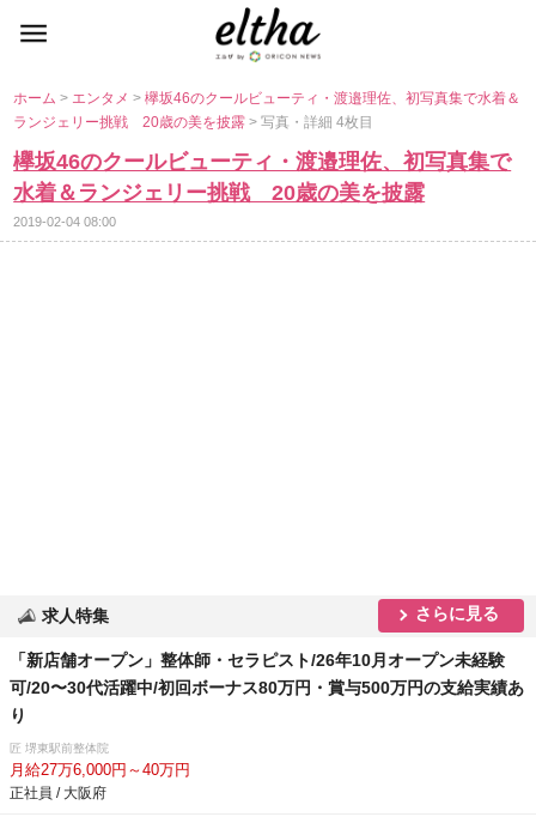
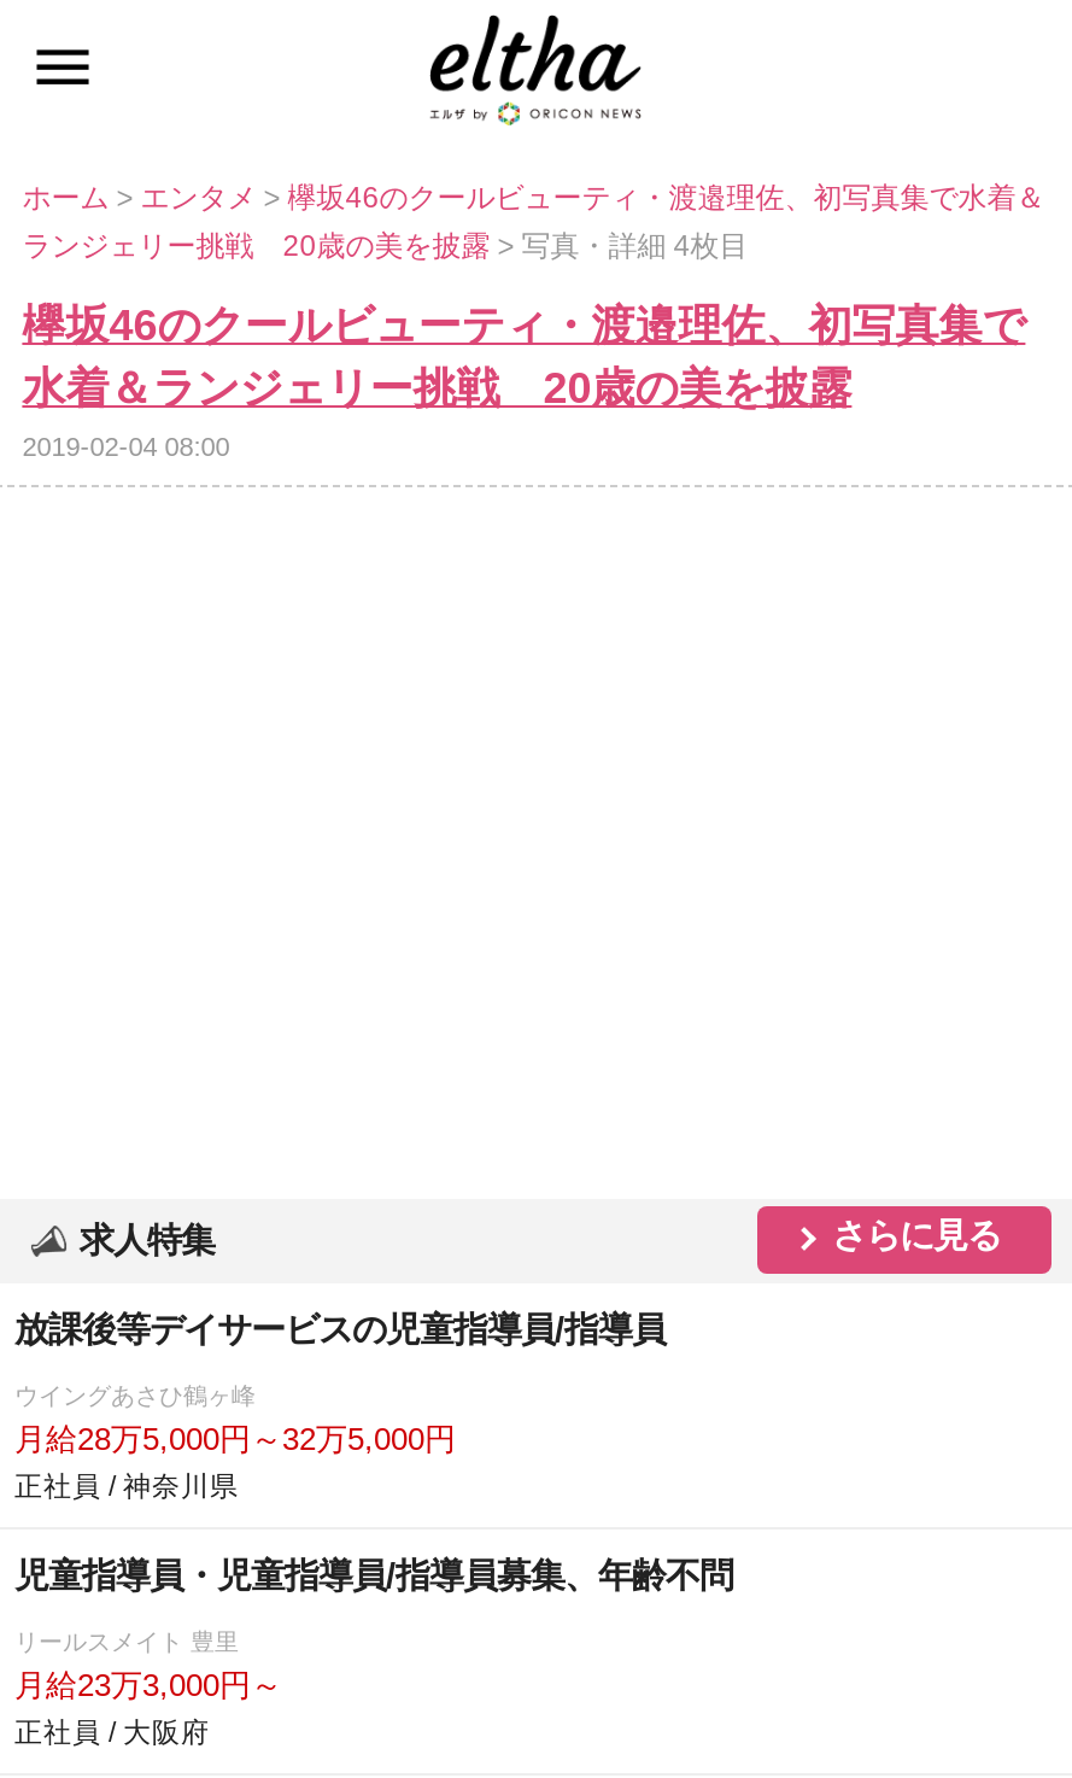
- 「新店舗オープン」整体師・セラピスト/26年10月オープン未経験
- 可/20〜30代活躍中/初回ボーナス80万円・賞与500万円の支給実績あ
- り
- 匠 堺東駅前整体院
- 月給27万6,000円～40万円
+ 放課後等デイサービスの児童指導員/指導員
+ ウイングあさひ鶴ヶ峰
+ 月給28万5,000円～32万5,000円
+ 正社員 / 神奈川県
+ 児童指導員・児童指導員/指導員募集、年齢不問
+ リールスメイト 豊里
+ 月給23万3,000円～
